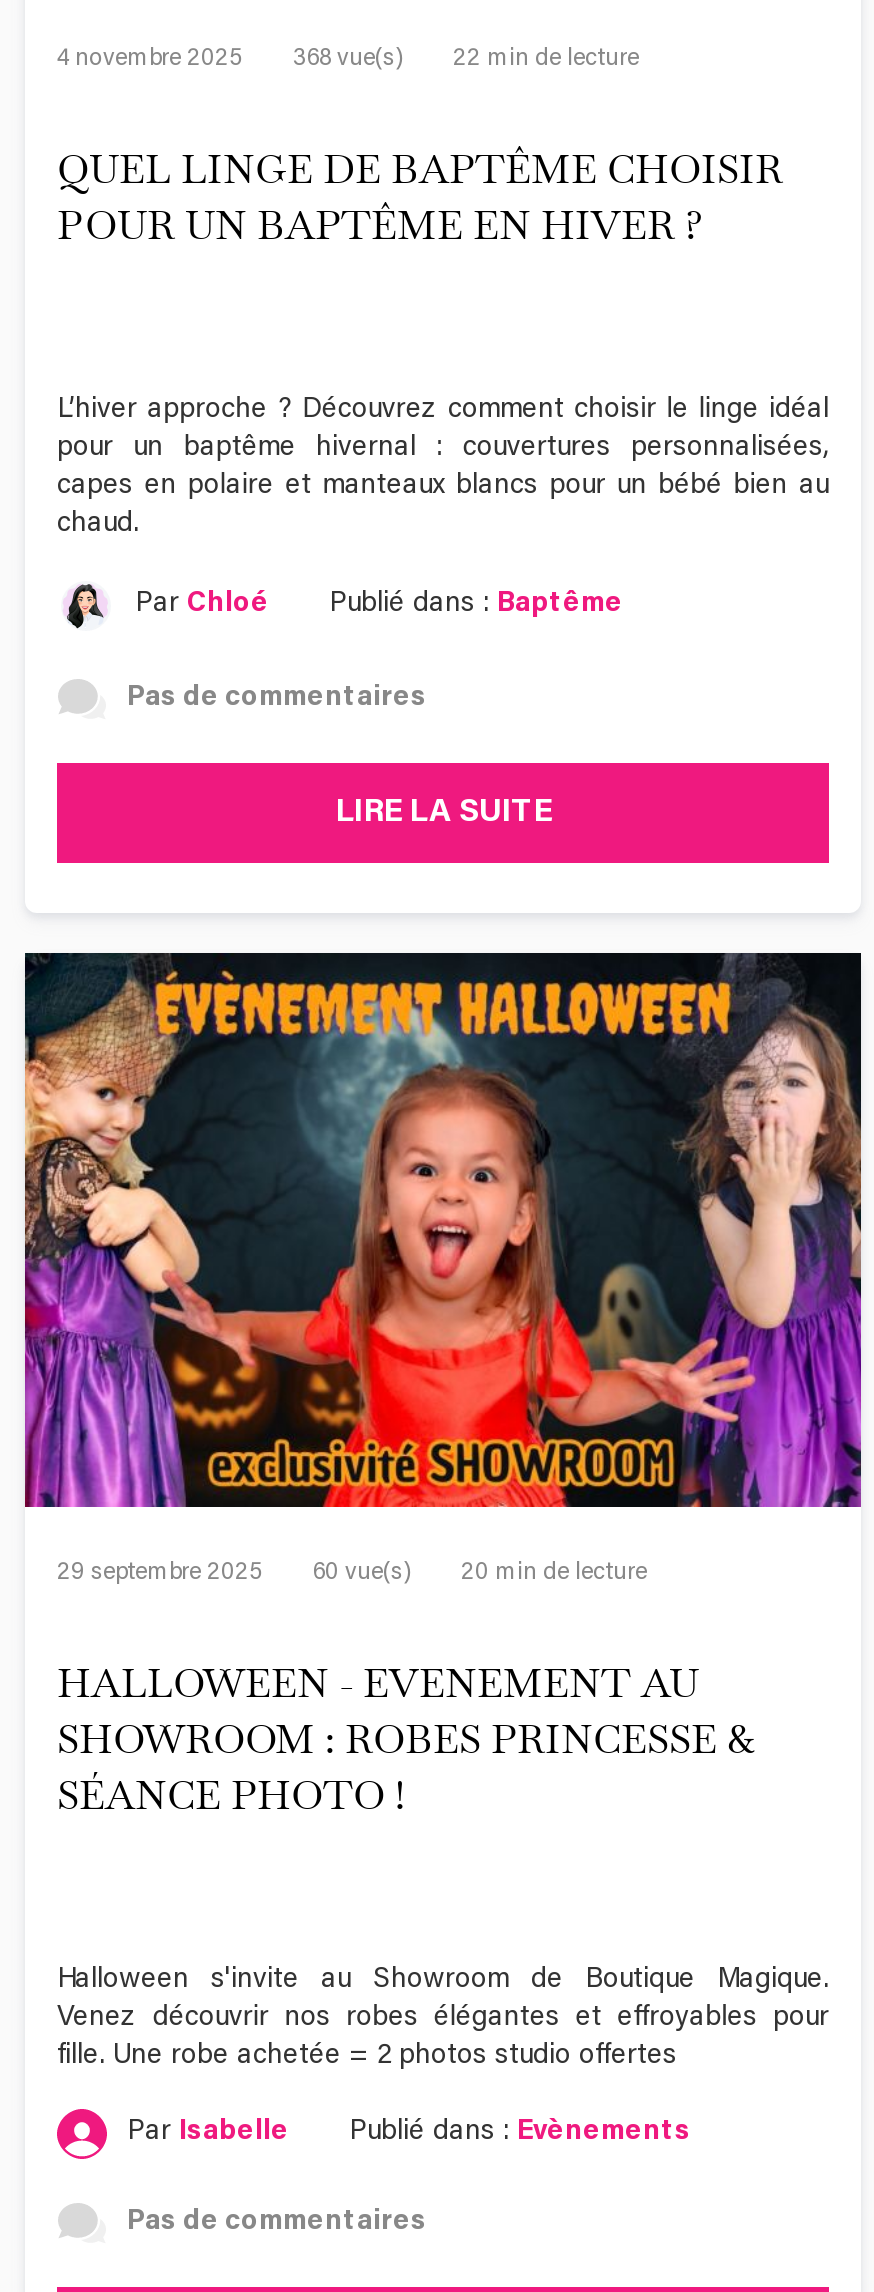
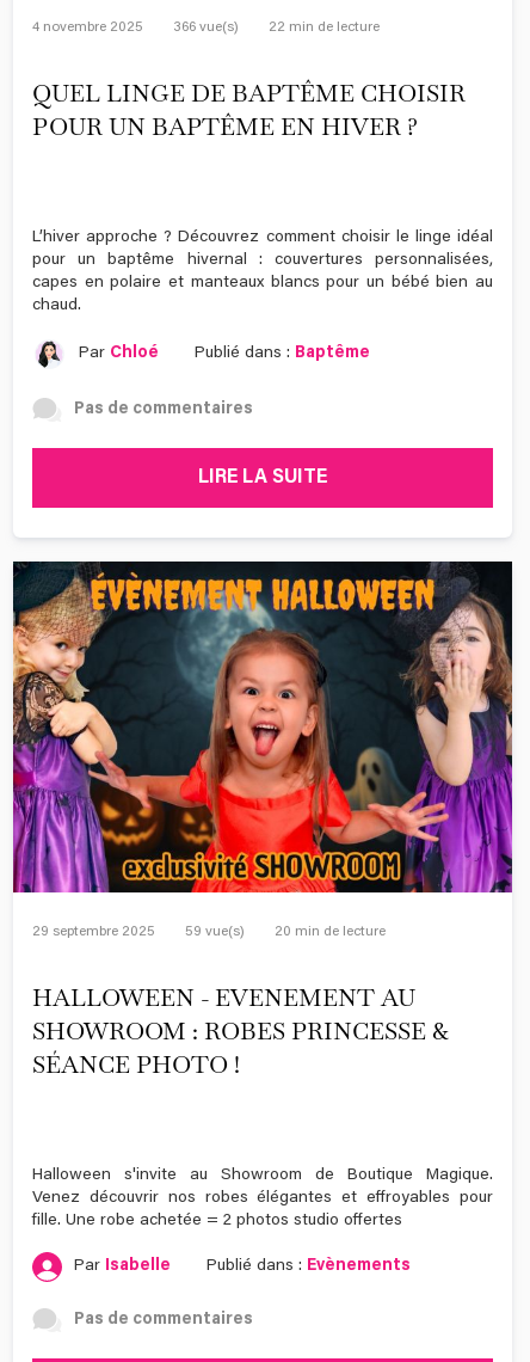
- 368 vue(s)
+ 366 vue(s)

- 60 vue(s)
+ 59 vue(s)
